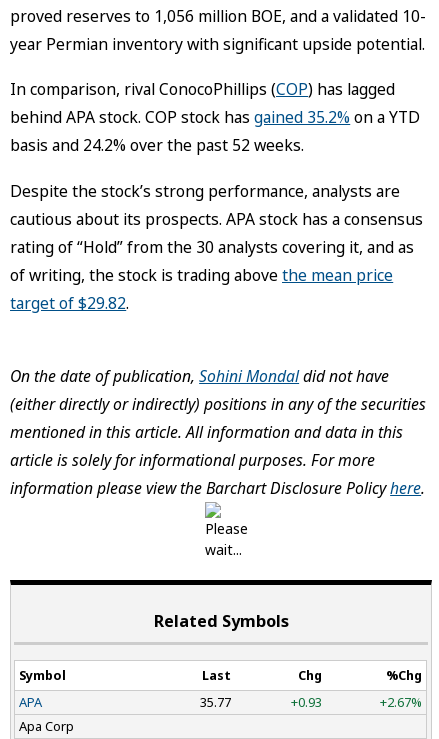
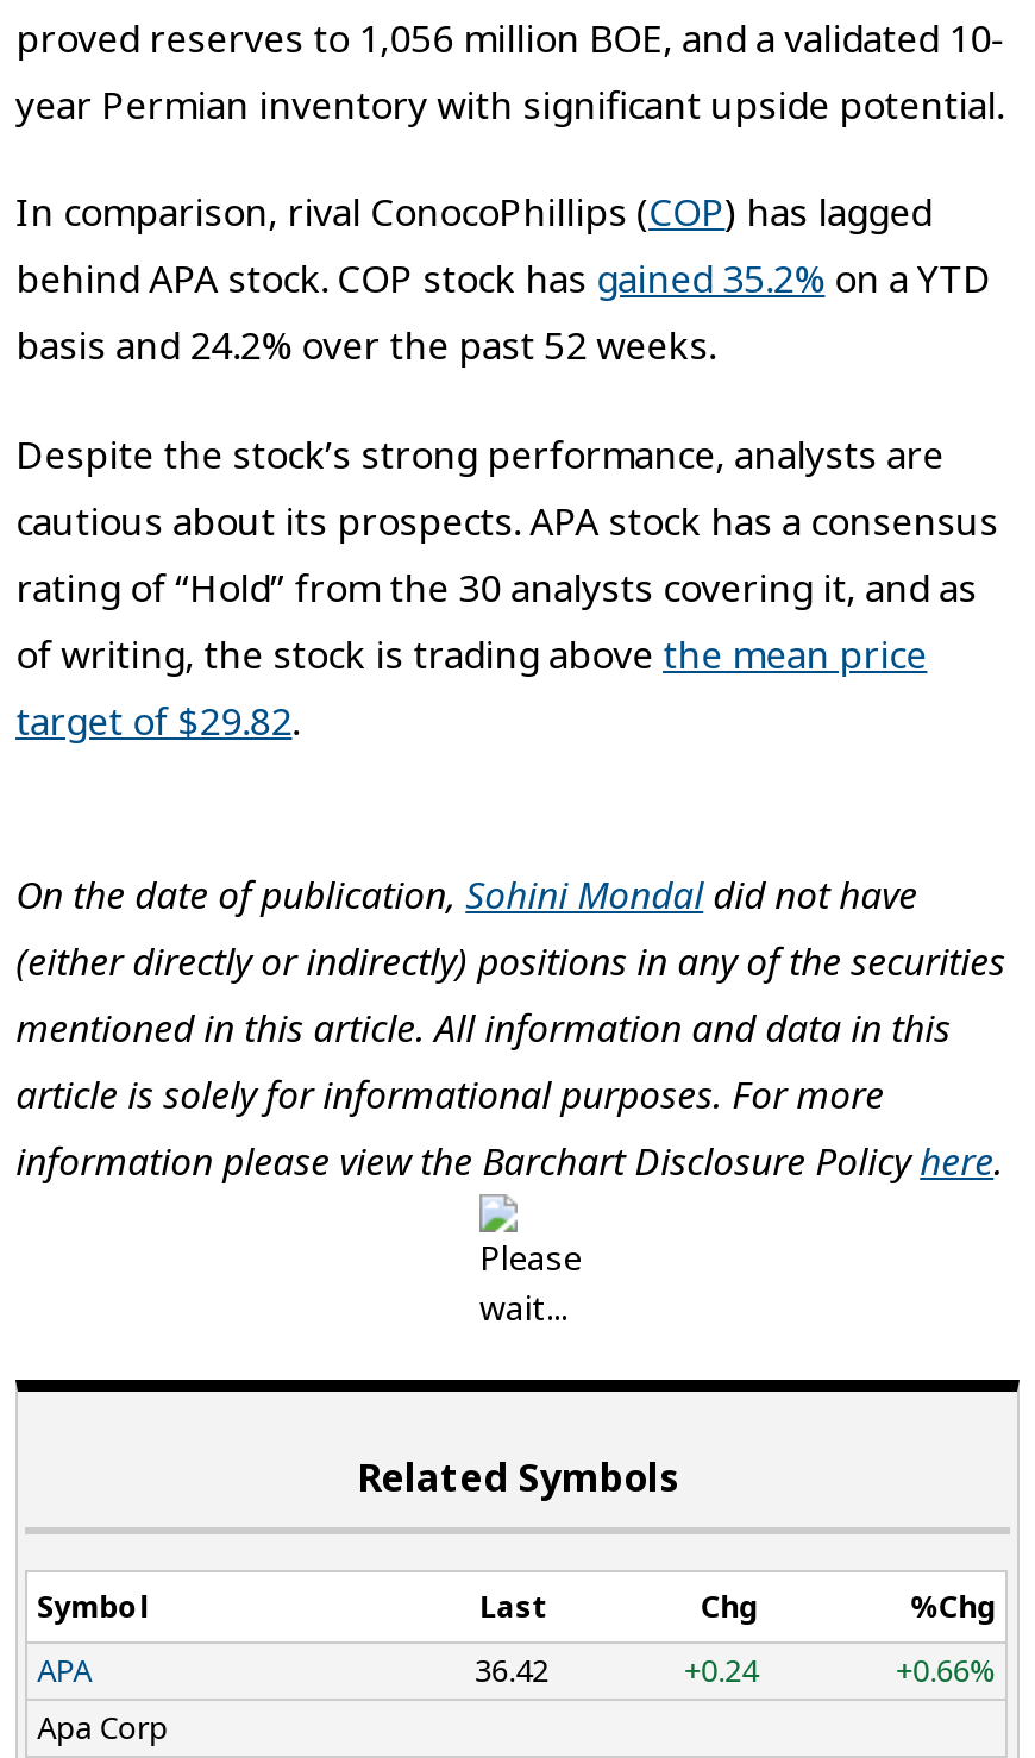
- 35.77
+ 36.42

- +0.93
+ +0.24

- +2.67%
+ +0.66%
